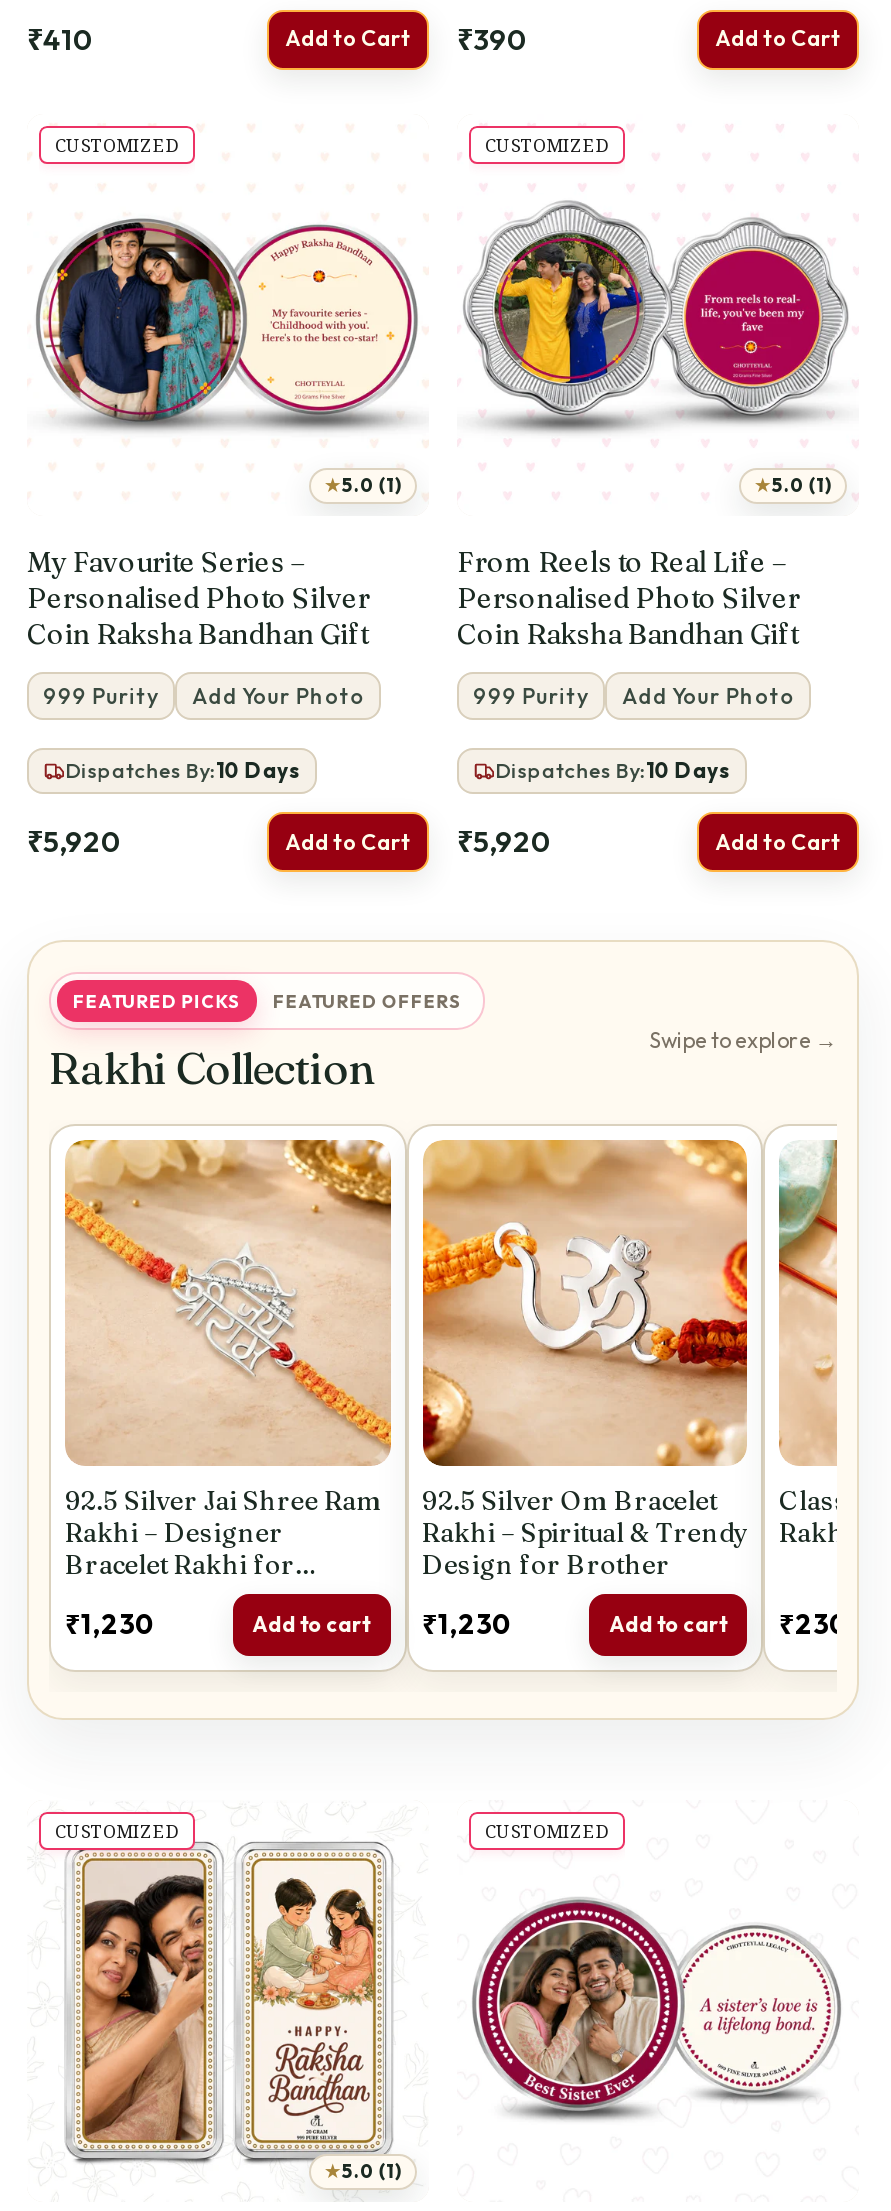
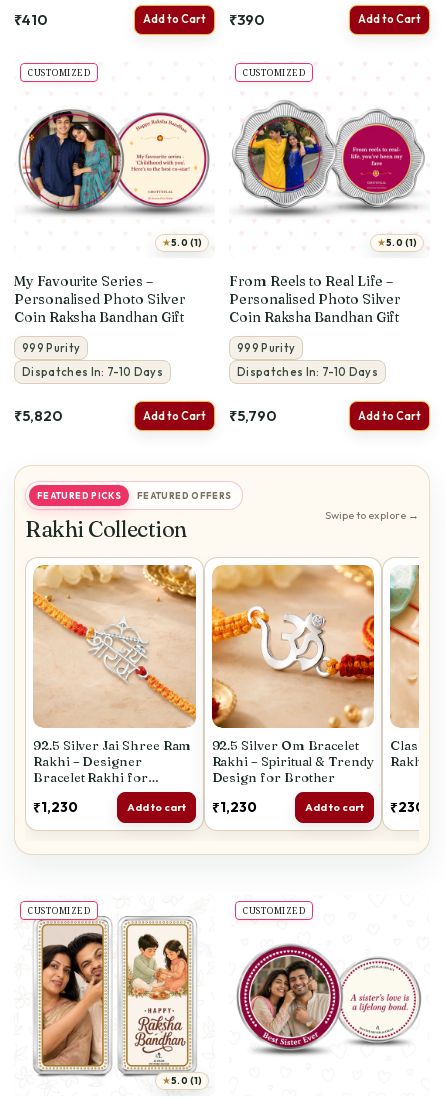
- Add Your Photo
- Dispatches By:10 Days
- ₹5,920
+ Dispatches In: 7-10 Days
+ ₹5,820

- Add Your Photo
- Dispatches By:10 Days
- ₹5,920
+ Dispatches In: 7-10 Days
+ ₹5,790
